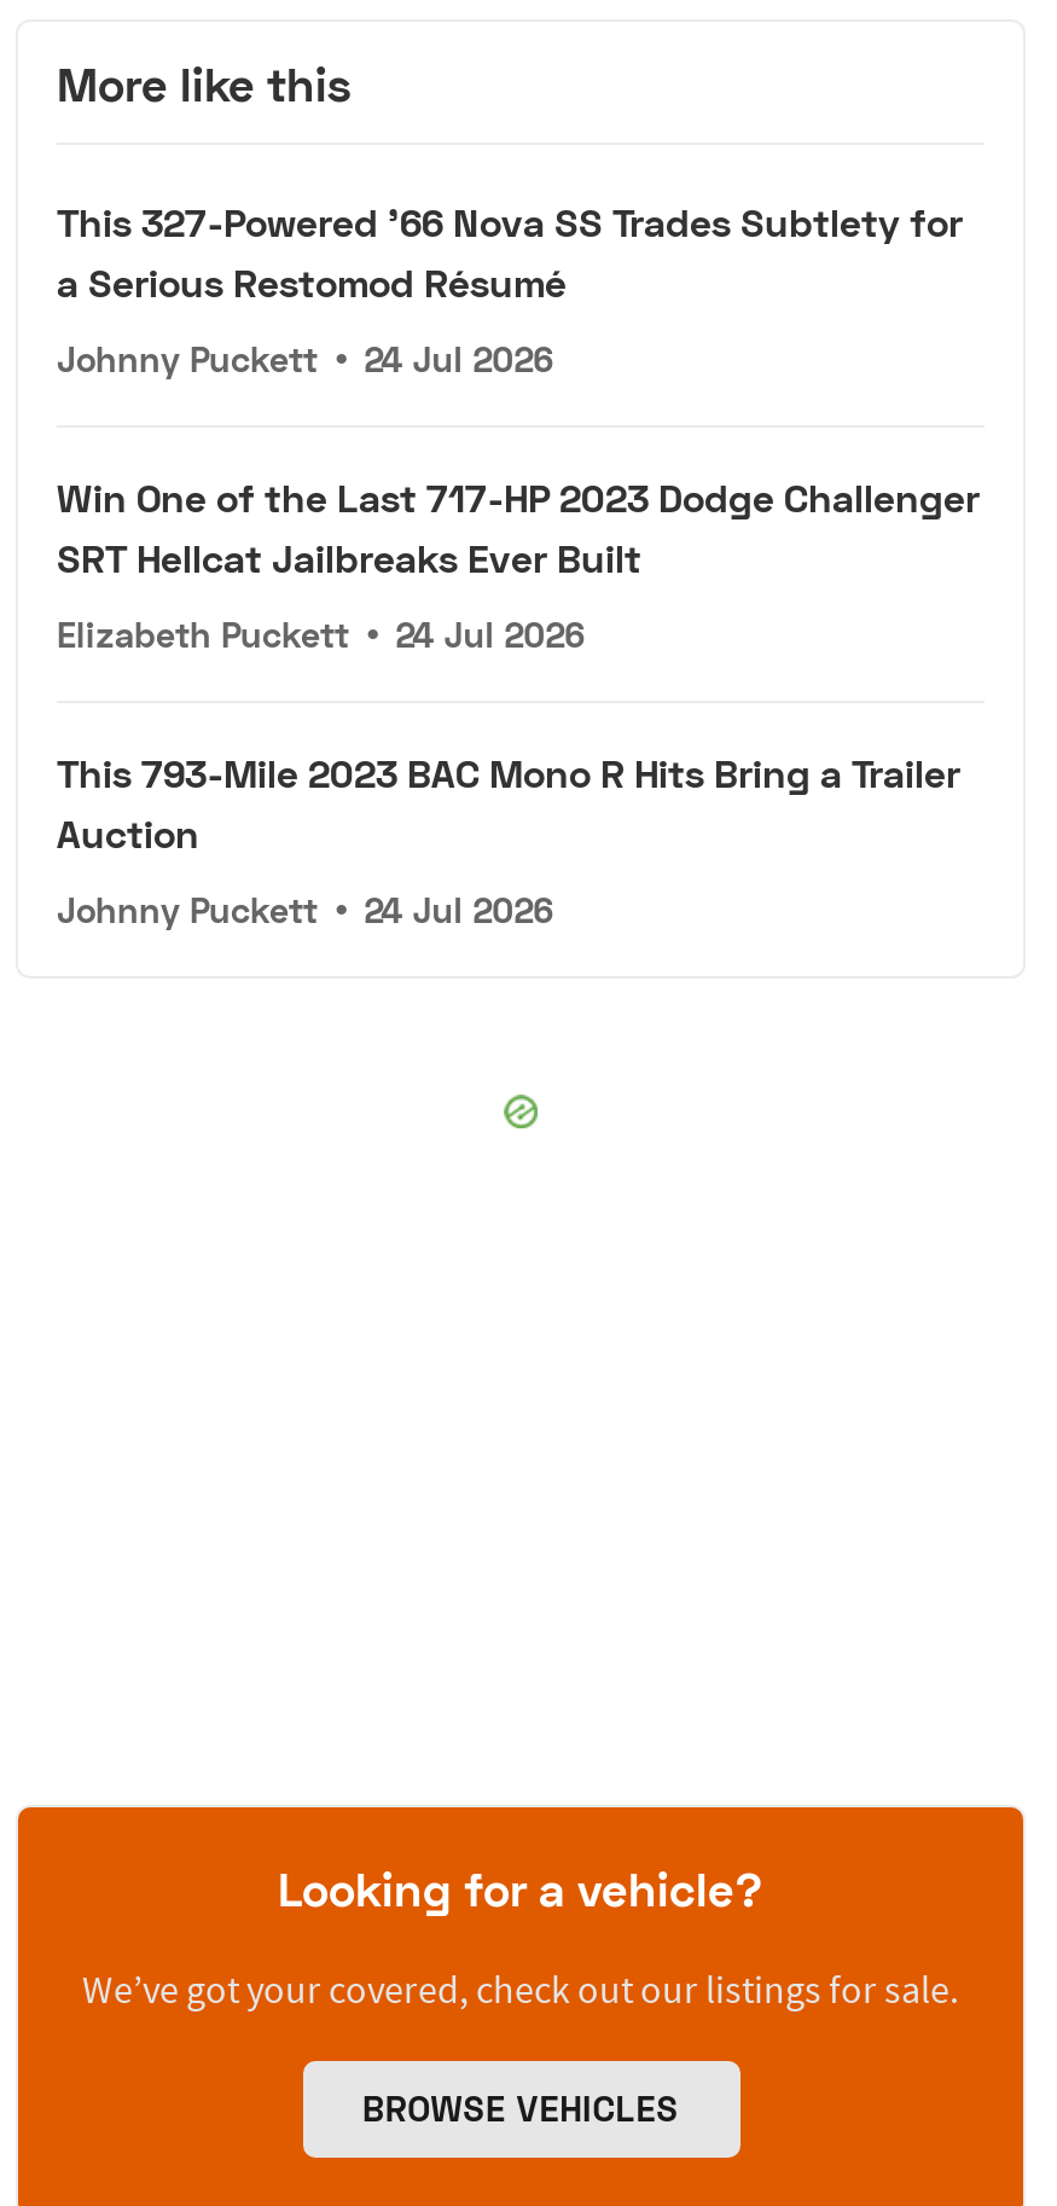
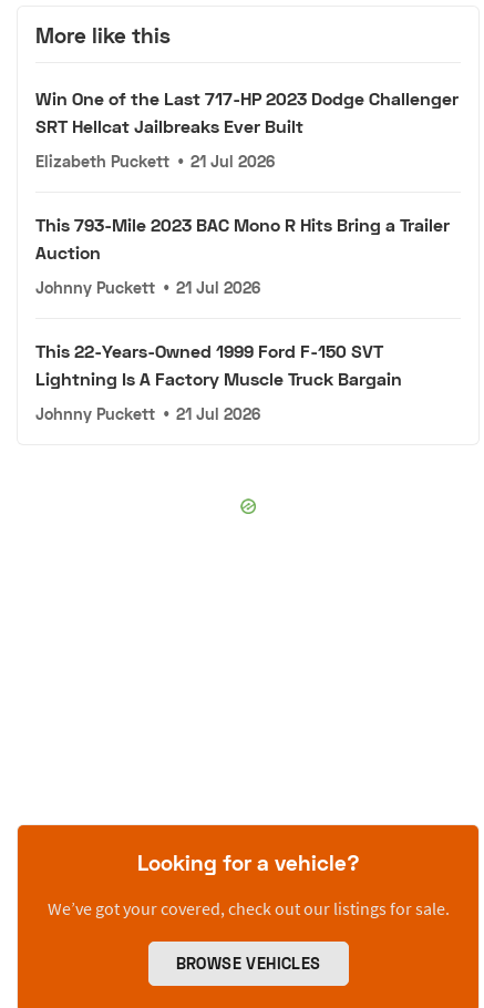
- This 327-Powered '66 Nova SS Trades Subtlety for
- a Serious Restomod Résumé
- Johnny Puckett • 24 Jul 2026

moved up: Win One of the Last 717-HP 2023 Dodge Challenger | SRT Hellcat Jailbreaks Ever Built

- Elizabeth Puckett • 24 Jul 2026
+ Elizabeth Puckett • 21 Jul 2026

moved up: This 793-Mile 2023 BAC Mono R Hits Bring a Trailer | Auction

- Johnny Puckett • 24 Jul 2026
+ Johnny Puckett • 21 Jul 2026
+ This 22-Years-Owned 1999 Ford F-150 SVT
+ Lightning Is A Factory Muscle Truck Bargain
+ Johnny Puckett • 21 Jul 2026
